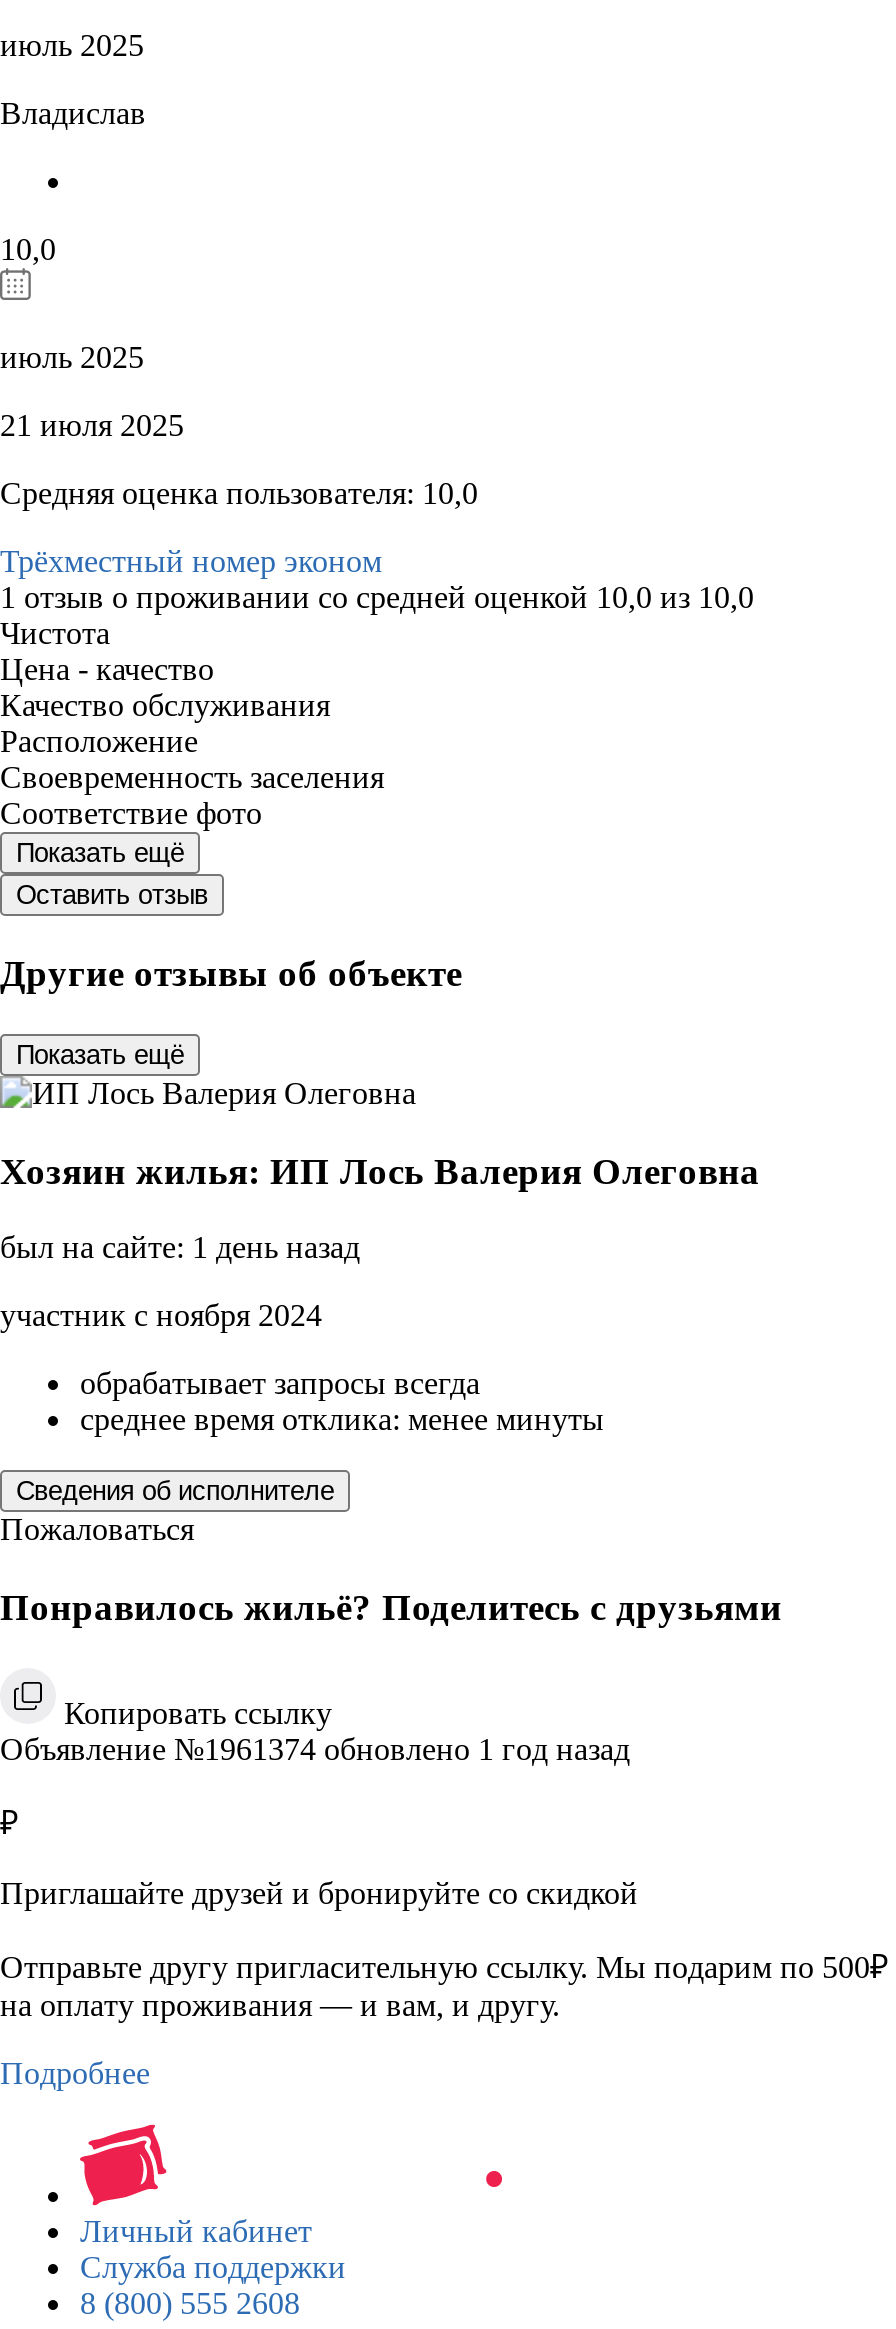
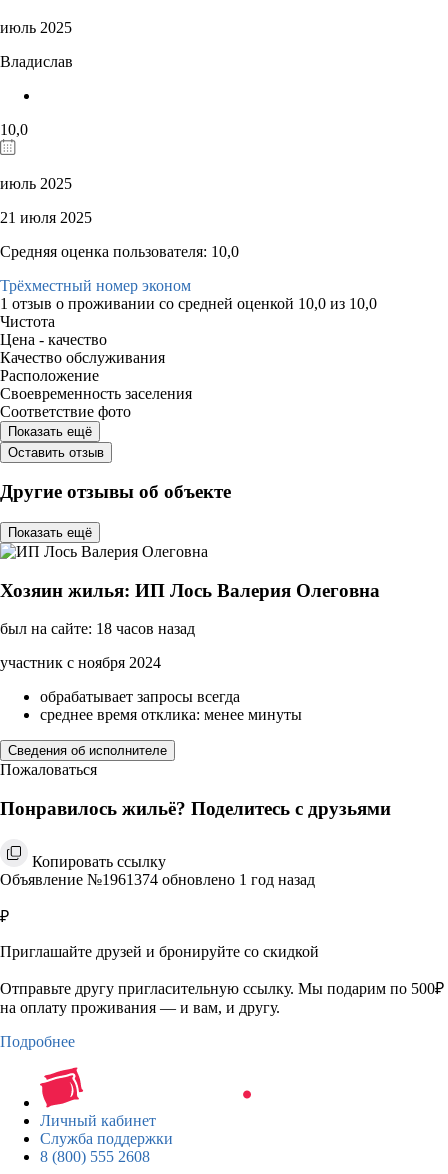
- был на сайте: 1 день назад
+ был на сайте: 18 часов назад
